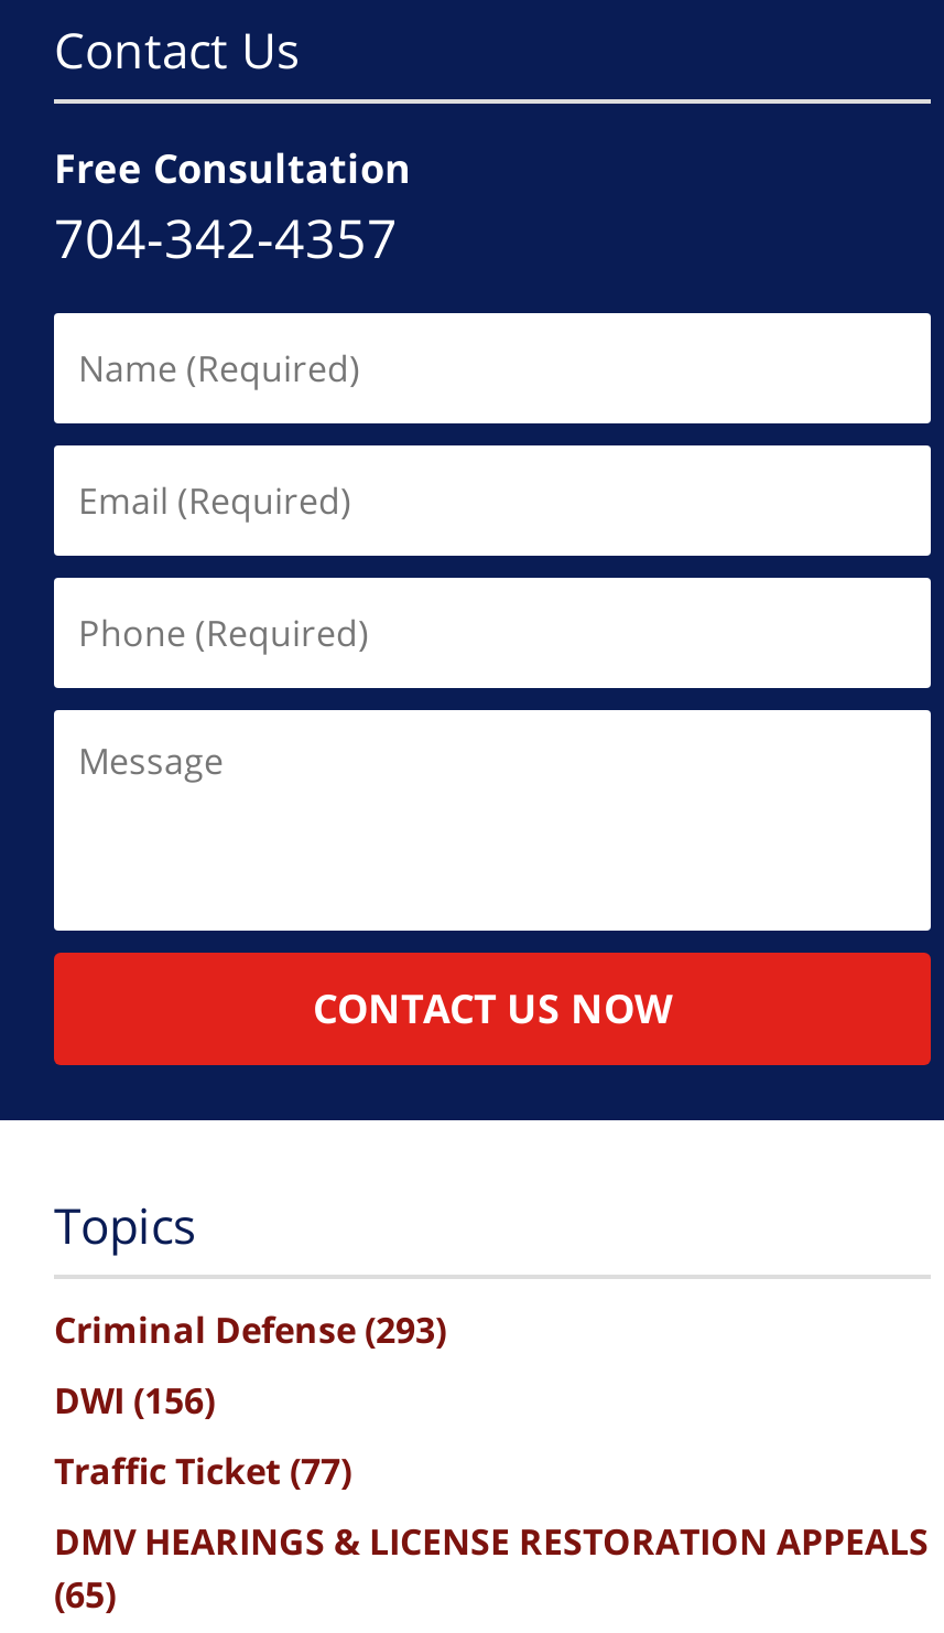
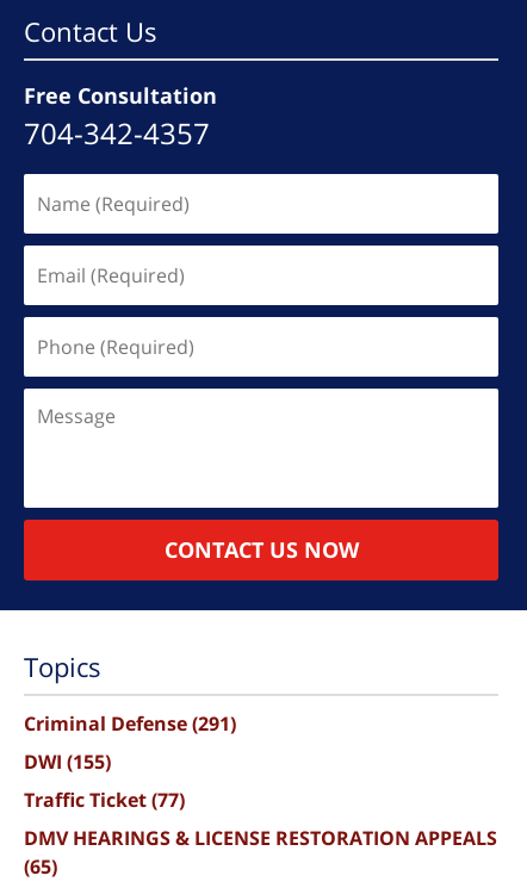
- Criminal Defense (293)
+ Criminal Defense (291)

- DWI (156)
+ DWI (155)
